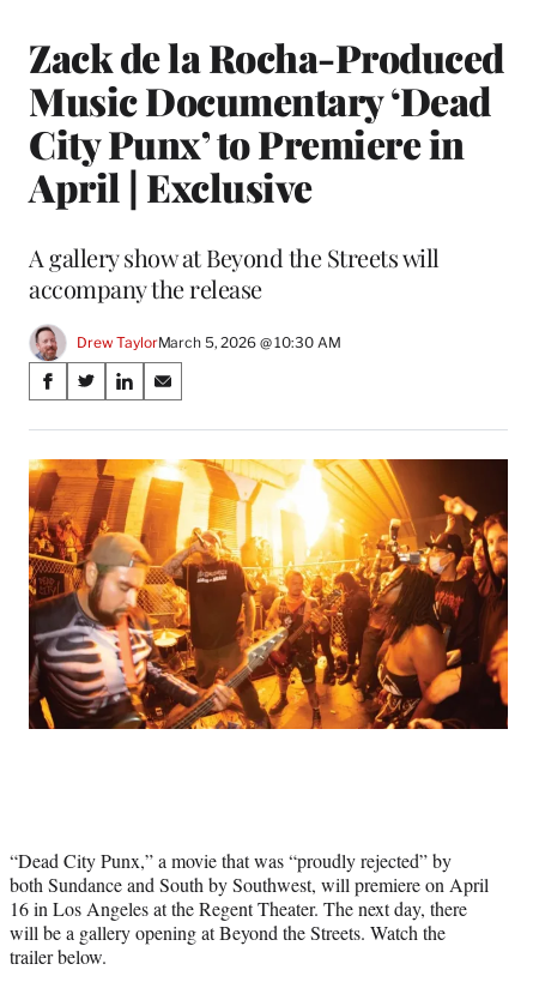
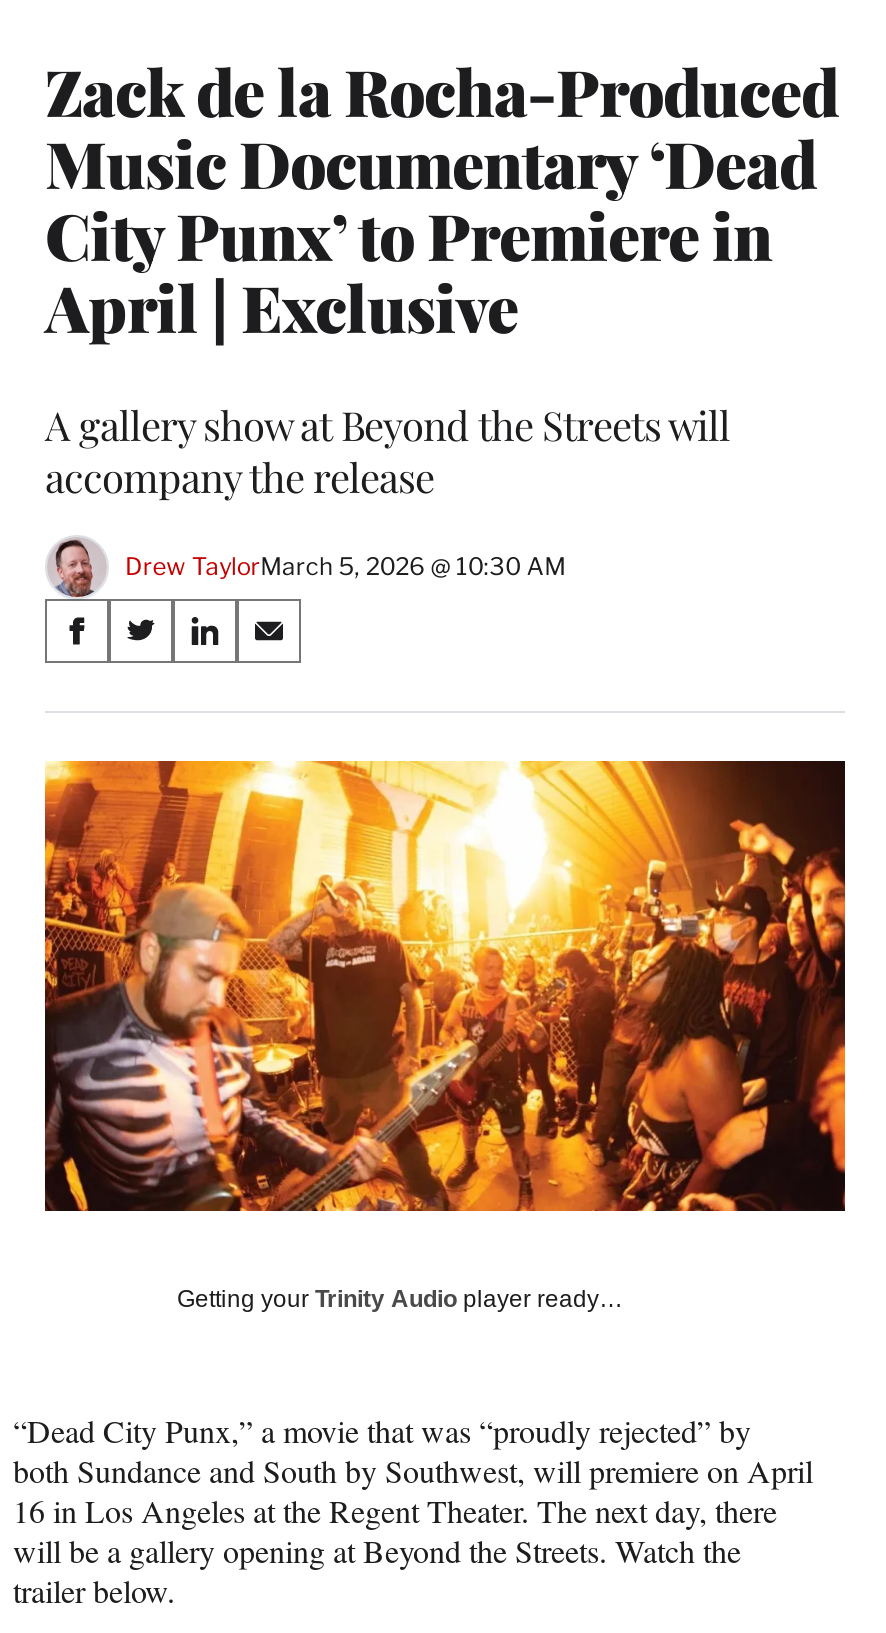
+ Getting your Trinity Audio player ready…
